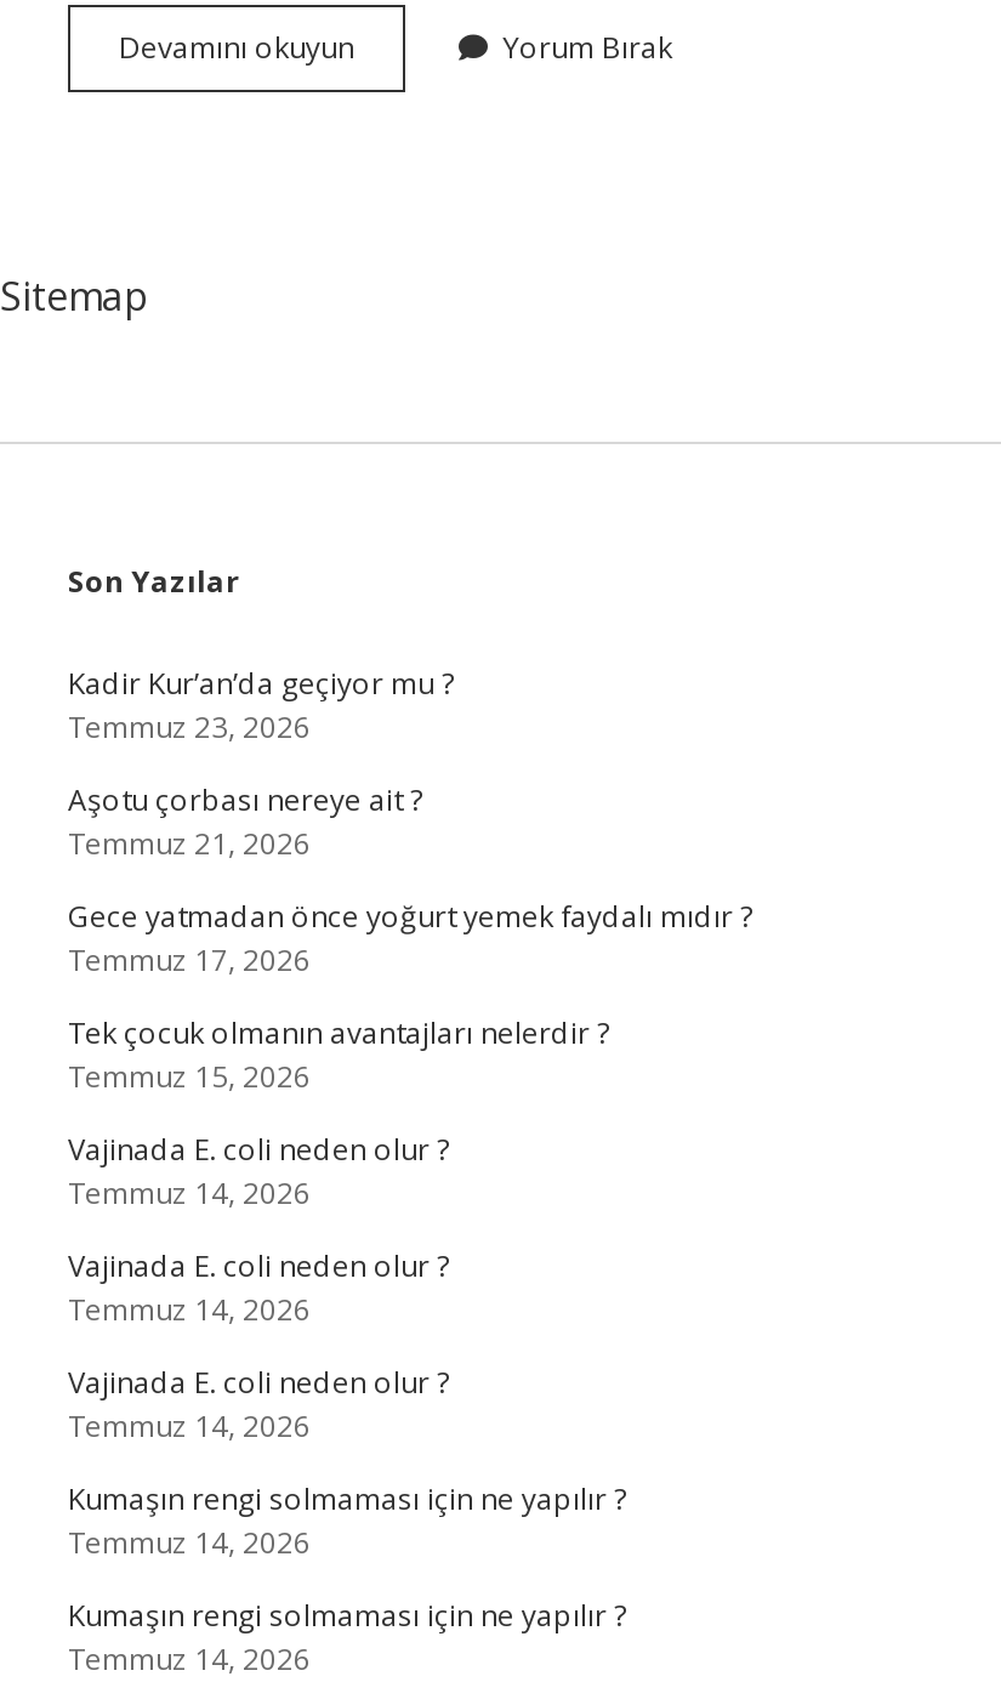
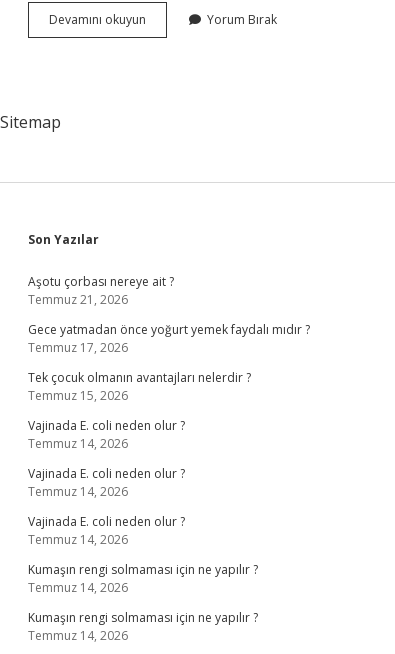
- Kadir Kur’an’da geçiyor mu ?
- Temmuz 23, 2026
